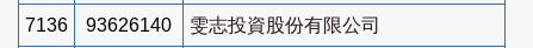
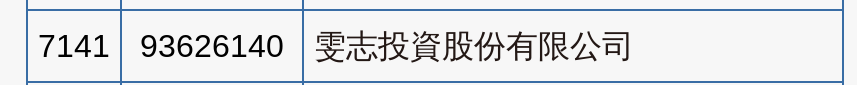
- 7136 93626140 雯志投資股份有限公司
+ 7141 93626140 雯志投資股份有限公司
